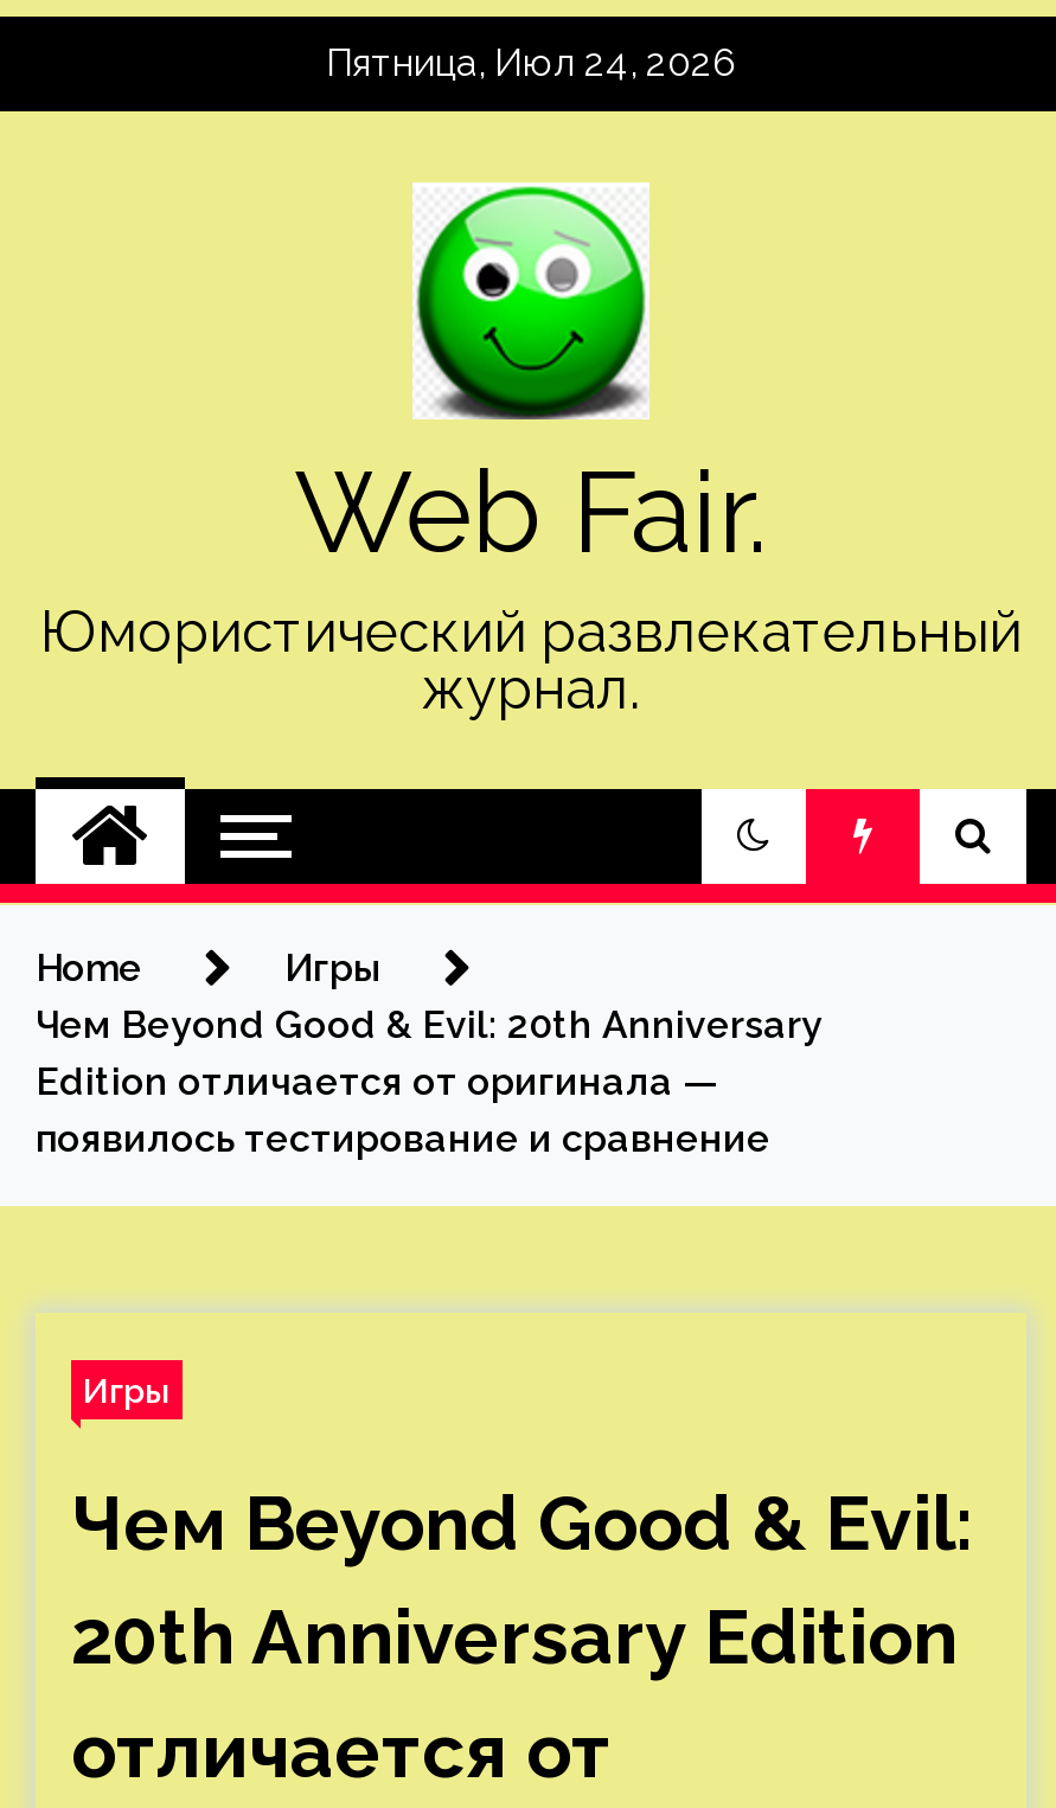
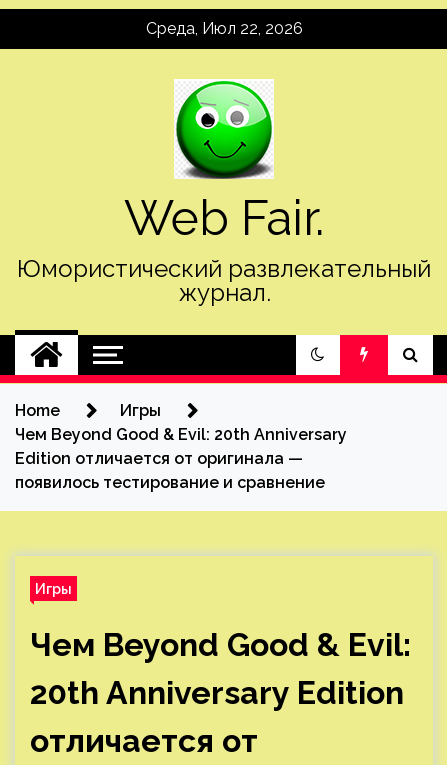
- Пятница, Июл 24, 2026
+ Среда, Июл 22, 2026
